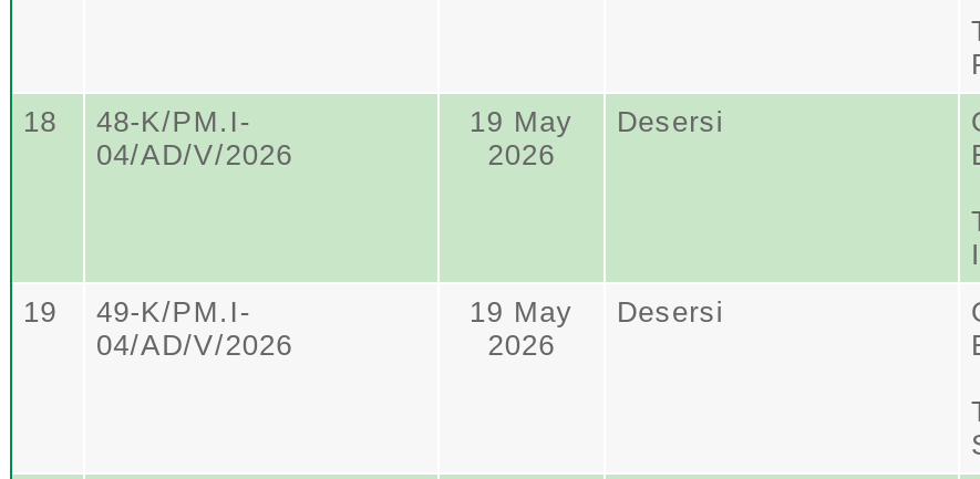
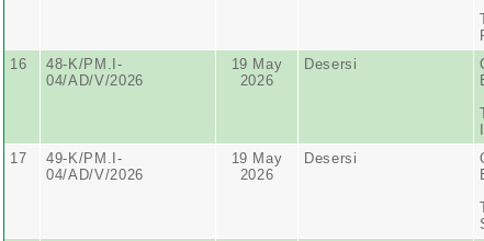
- 18 48-K/PM.I-
+ 16 48-K/PM.I-

- 19 49-K/PM.I-
+ 17 49-K/PM.I-
